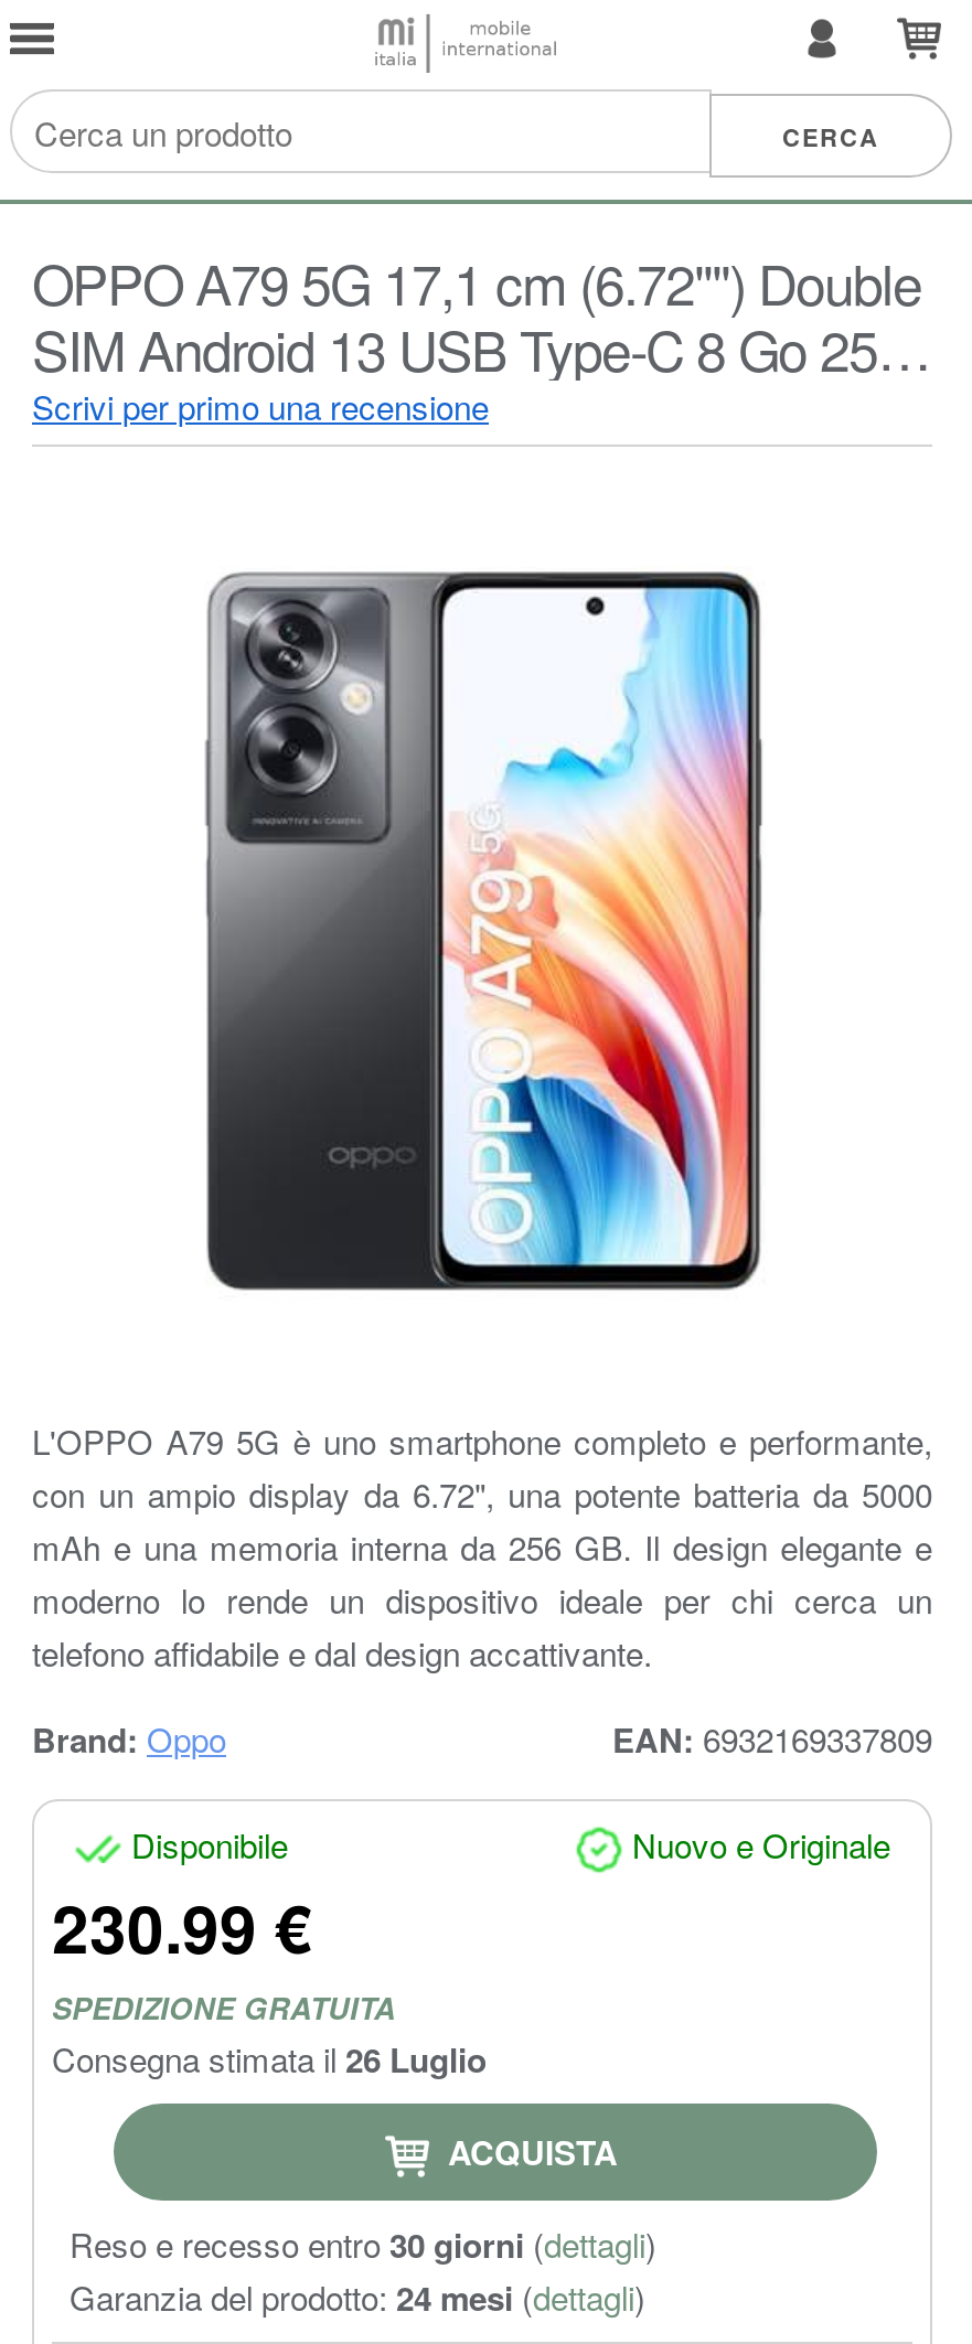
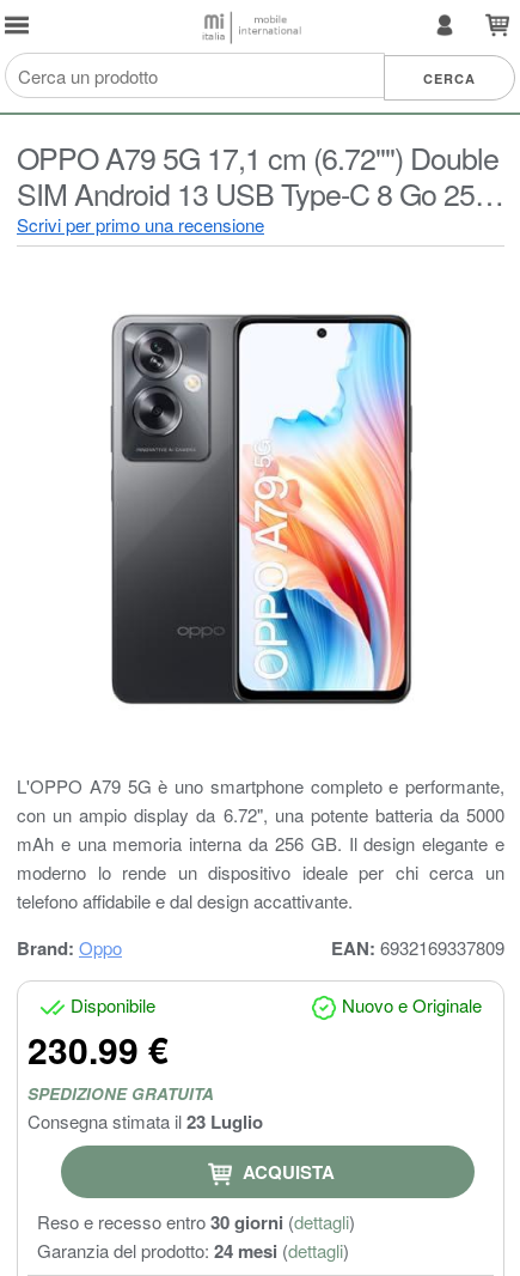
- Consegna stimata il 26 Luglio
+ Consegna stimata il 23 Luglio
